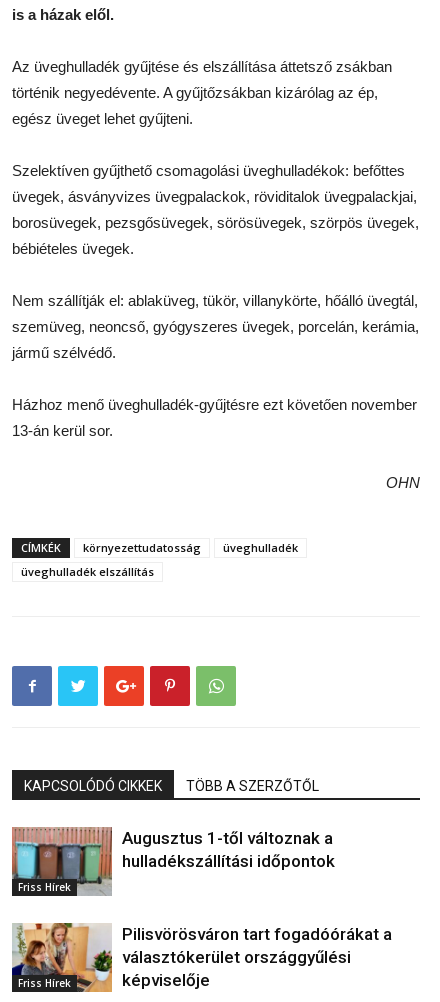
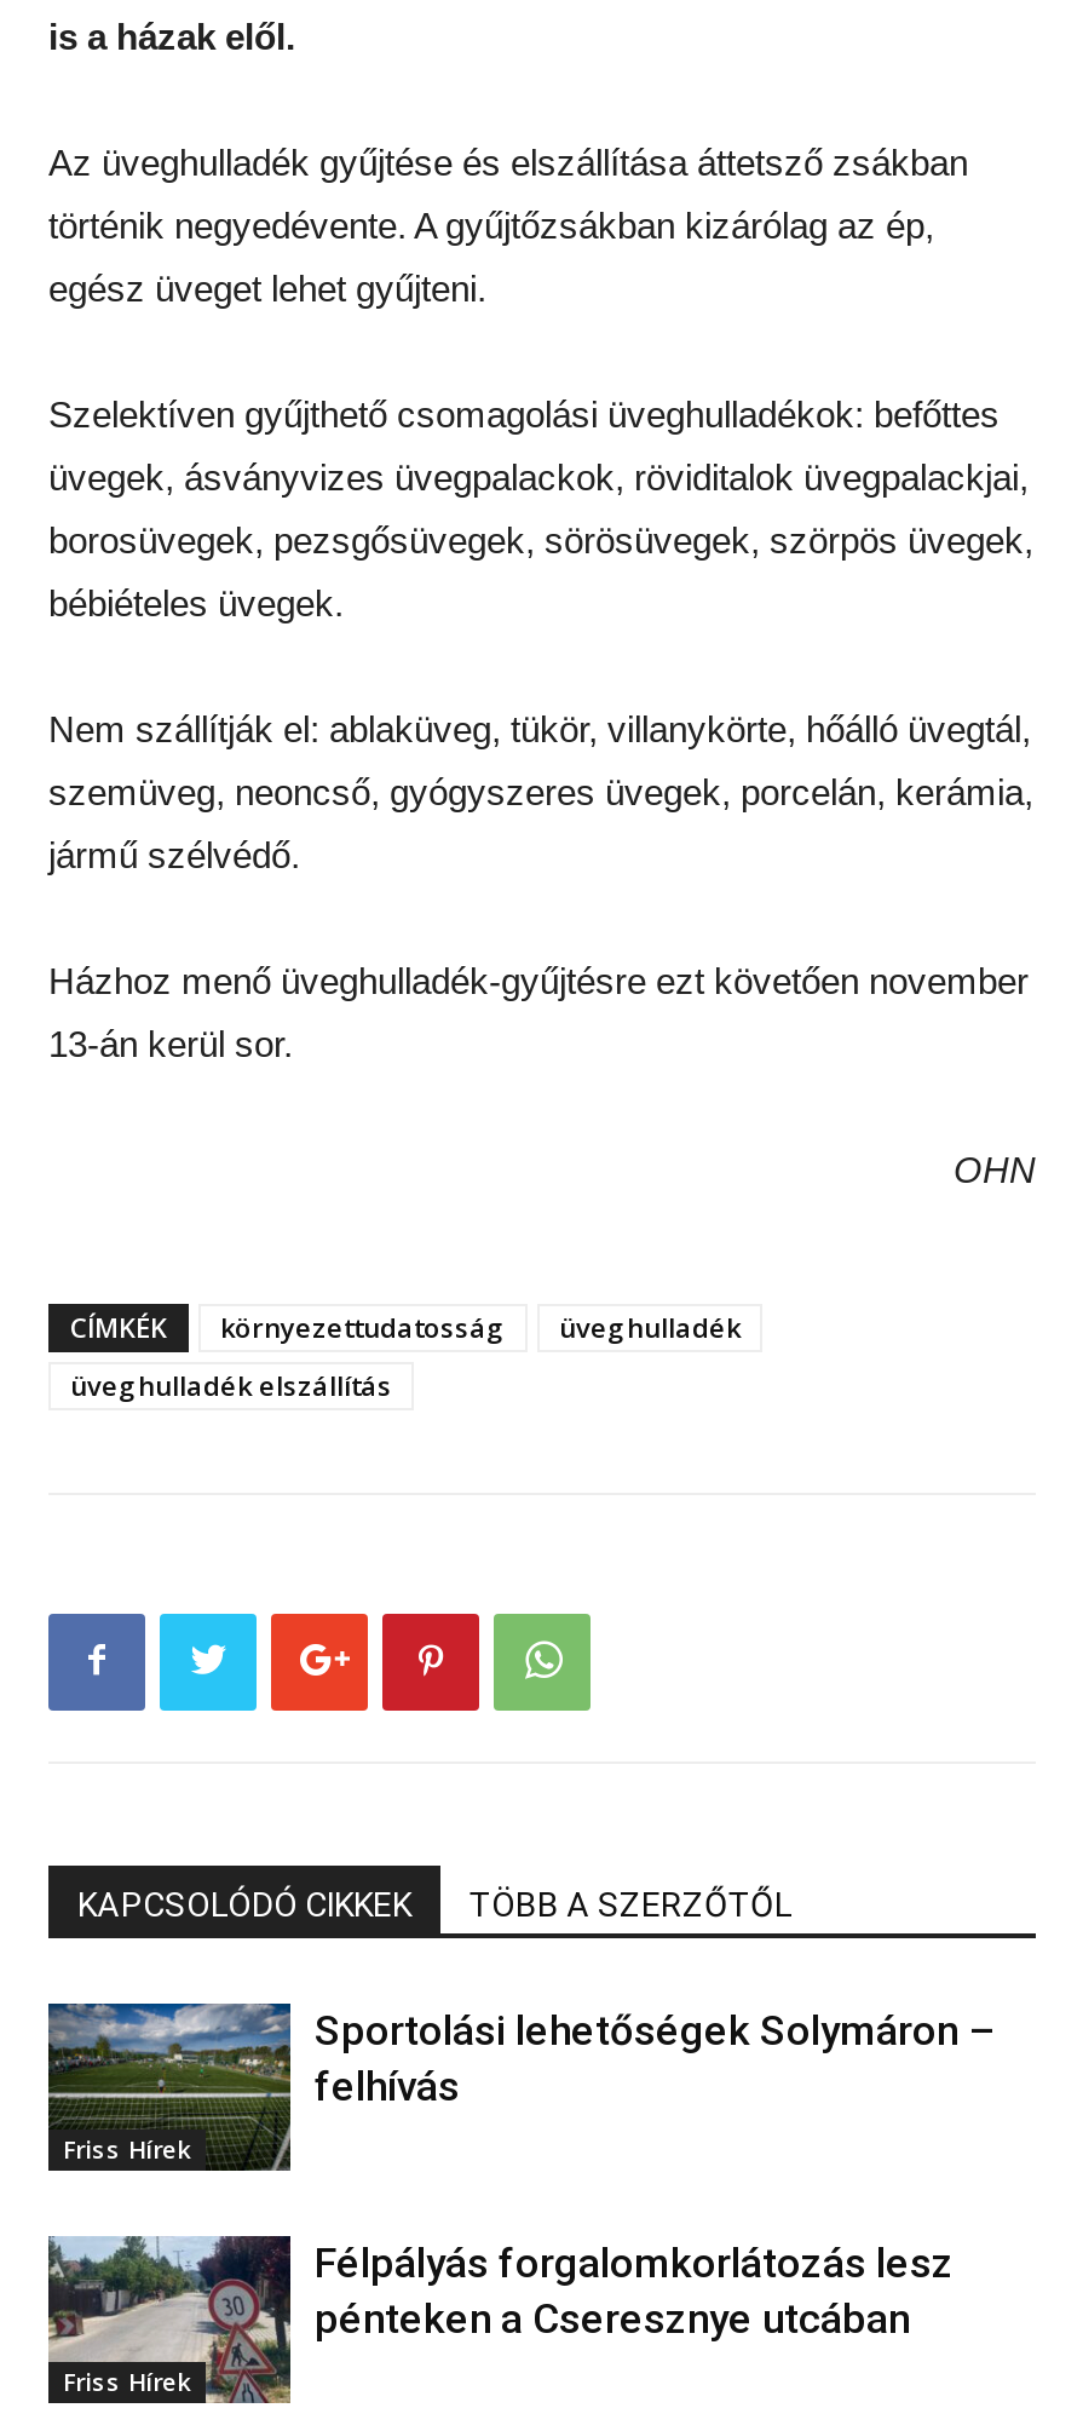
- [image]
- Augusztus 1-től változnak a
- hulladékszállítási időpontok
+ [image]
+ Sportolási lehetőségek Solymáron –
+ felhívás

- [image]
- Pilisvörösváron tart fogadóórákat a
- választókerület országgyűlési
- képviselője
+ [image]
+ Félpályás forgalomkorlátozás lesz
+ pénteken a Cseresznye utcában
